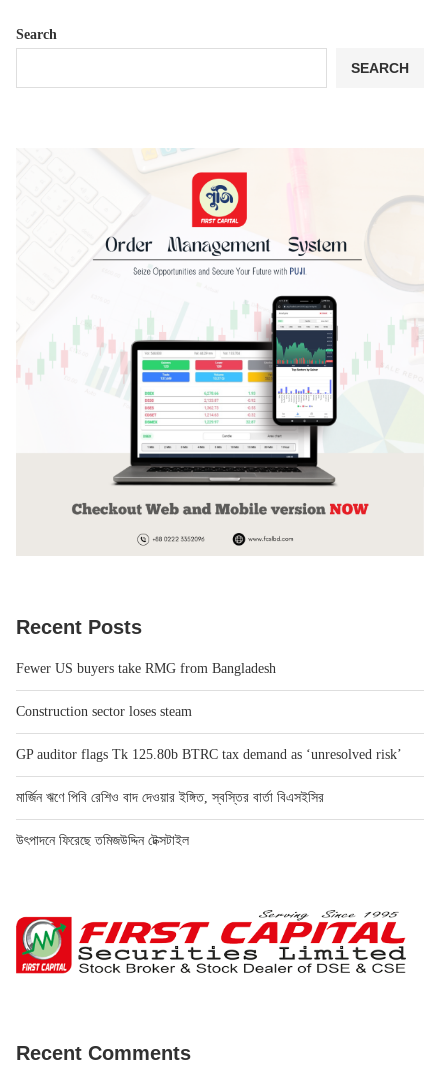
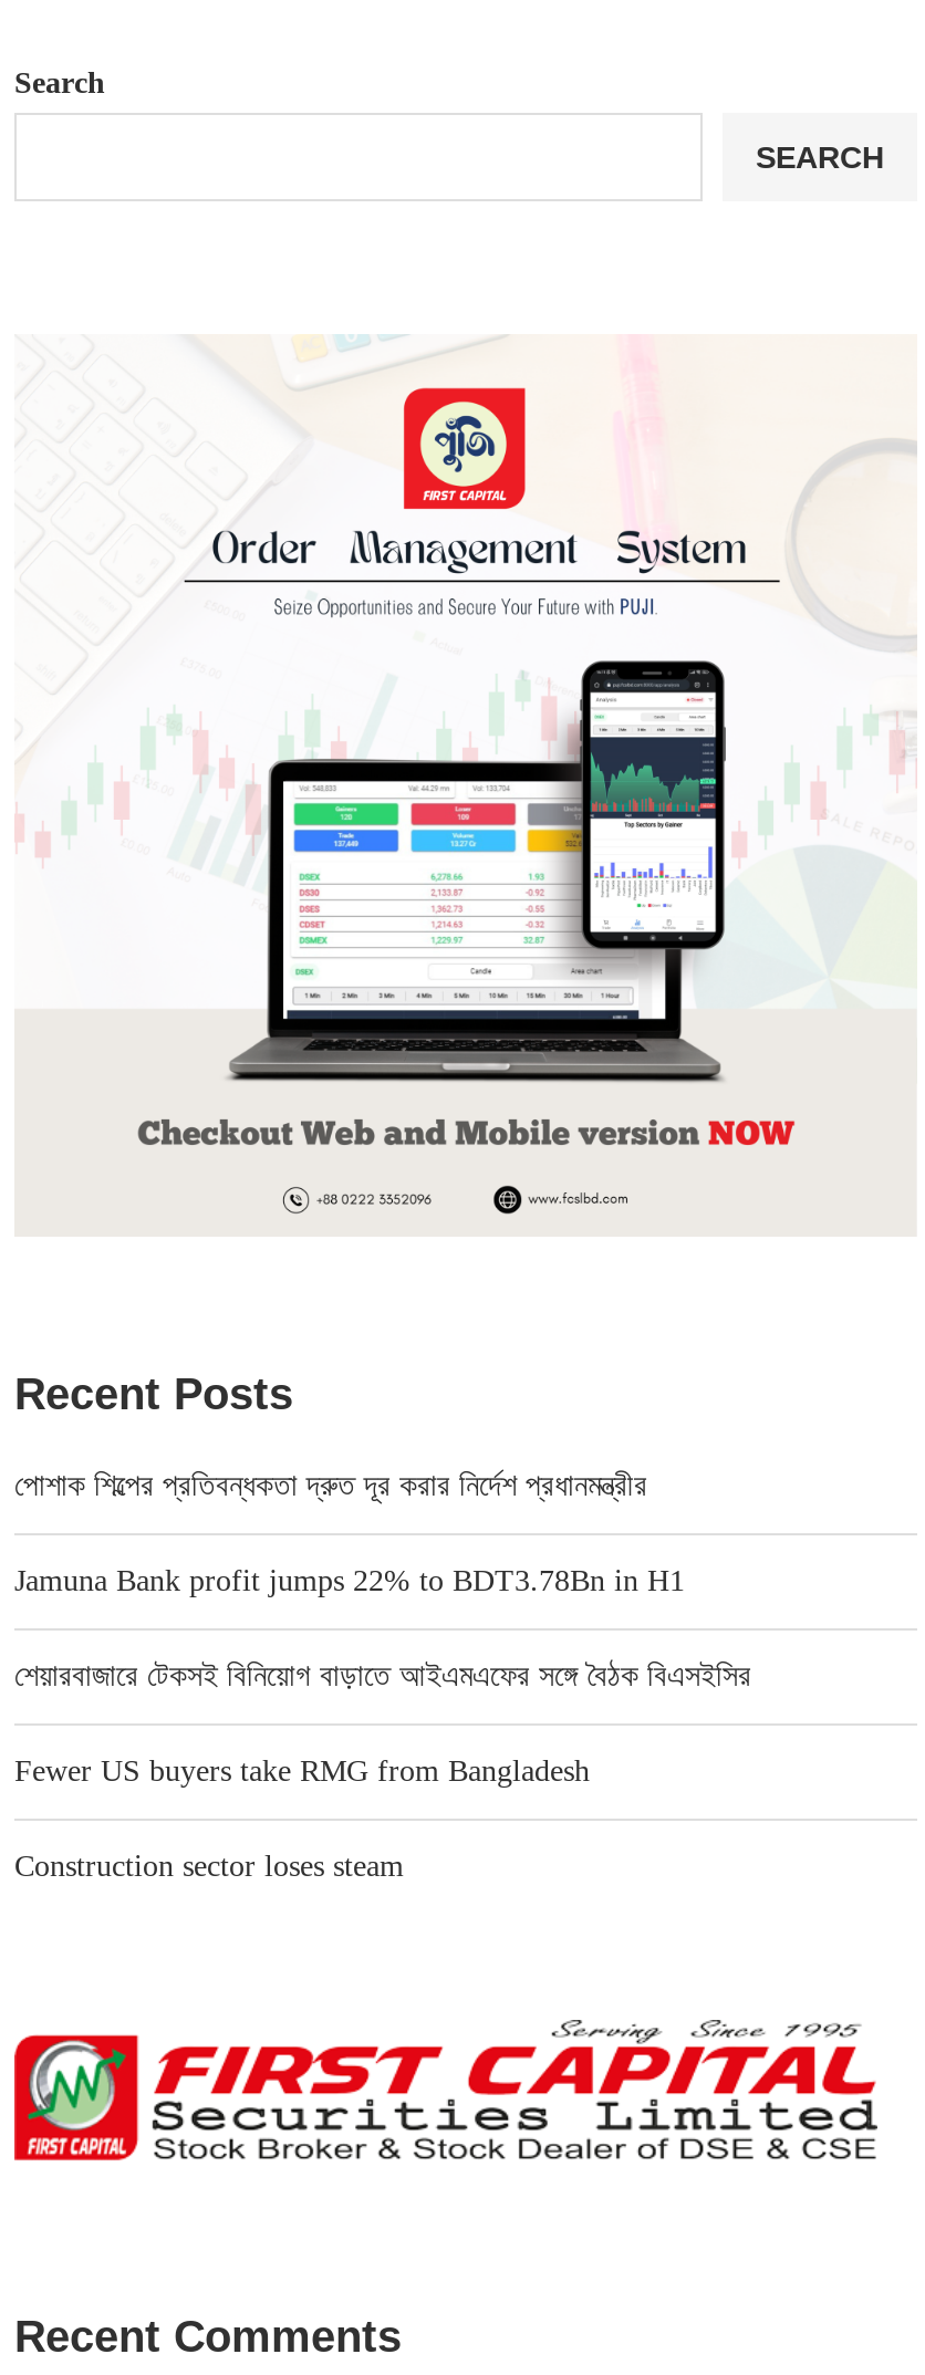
+ পোশাক শিল্পের প্রতিবন্ধকতা দ্রুত দূর করার নির্দেশ প্রধানমন্ত্রীর
+ Jamuna Bank profit jumps 22% to BDT3.78Bn in H1
+ শেয়ারবাজারে টেকসই বিনিয়োগ বাড়াতে আইএমএফের সঙ্গে বৈঠক বিএসইসির

moved down: Fewer US buyers take RMG from Bangladesh | Construction sector loses steam

- GP auditor flags Tk 125.80b BTRC tax demand as ‘unresolved risk’
- মার্জিন ঋণে পিবি রেশিও বাদ দেওয়ার ইঙ্গিত, স্বস্তির বার্তা বিএসইসির
- উৎপাদনে ফিরেছে তমিজউদ্দিন টেক্সটাইল
